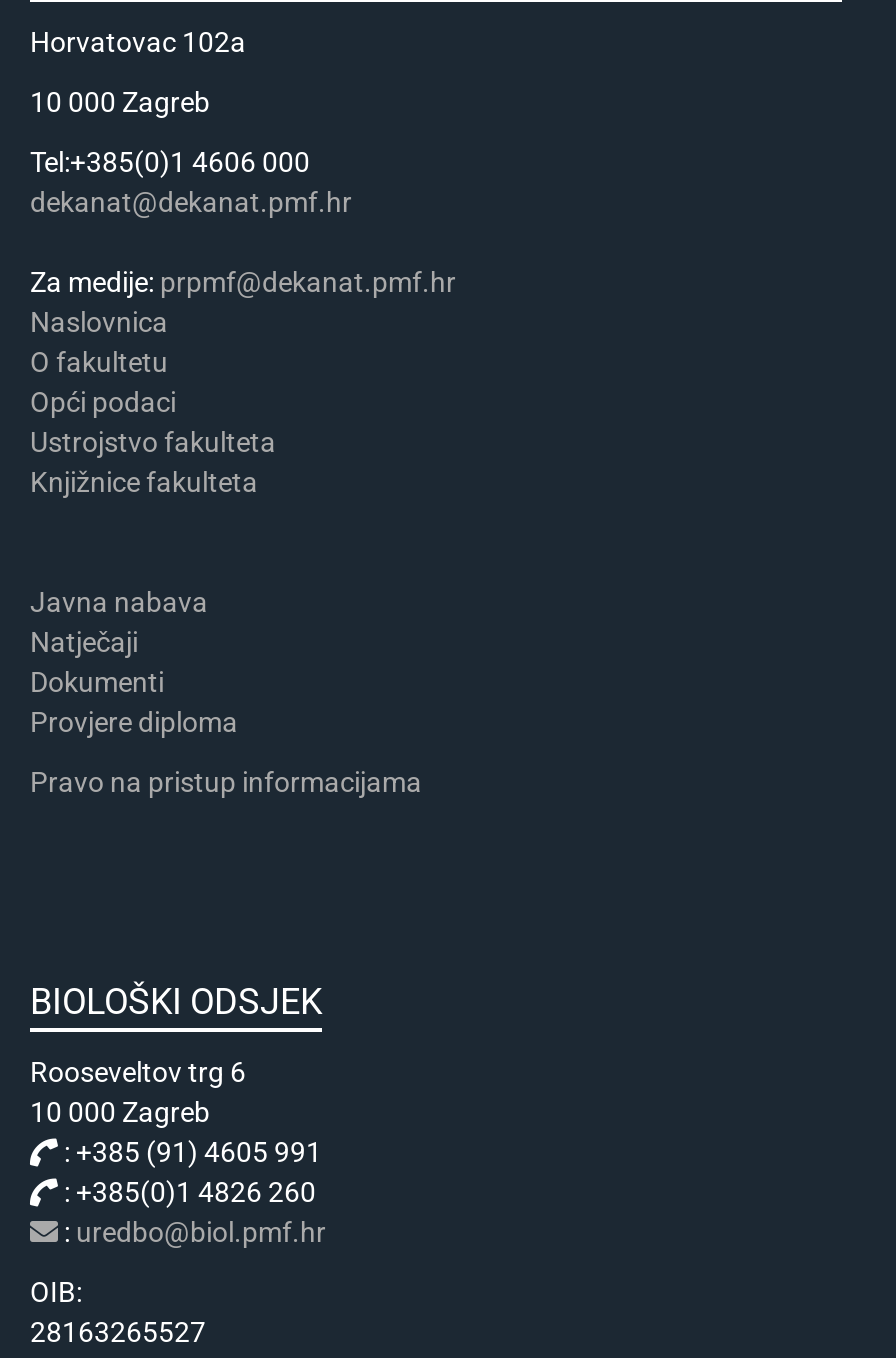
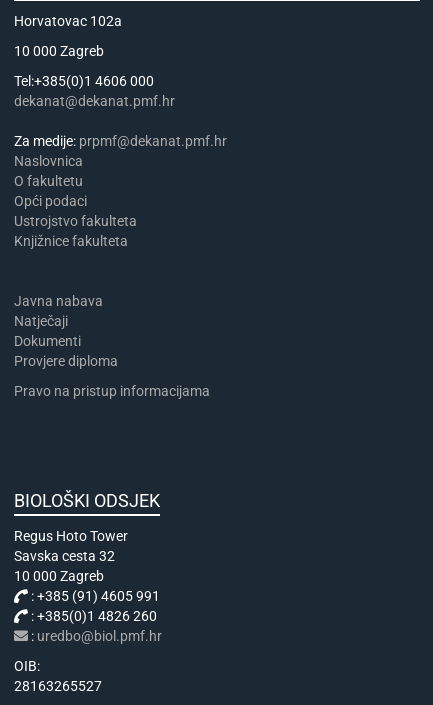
- Rooseveltov trg 6
+ Regus Hoto Tower
+ Savska cesta 32
